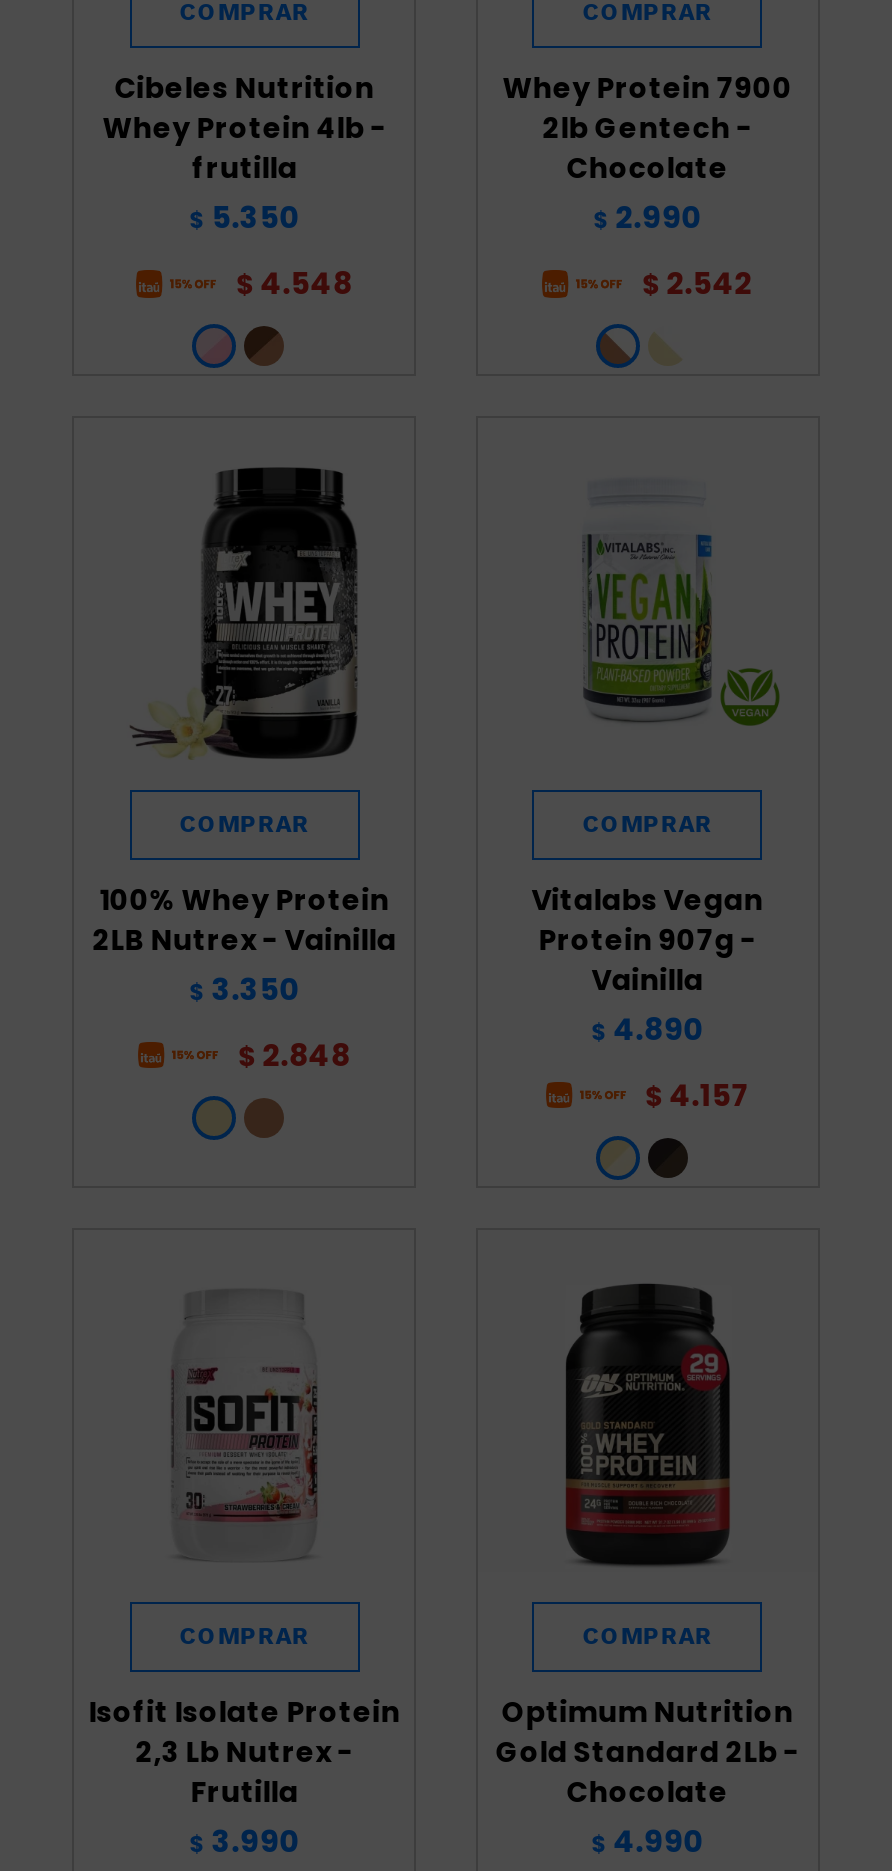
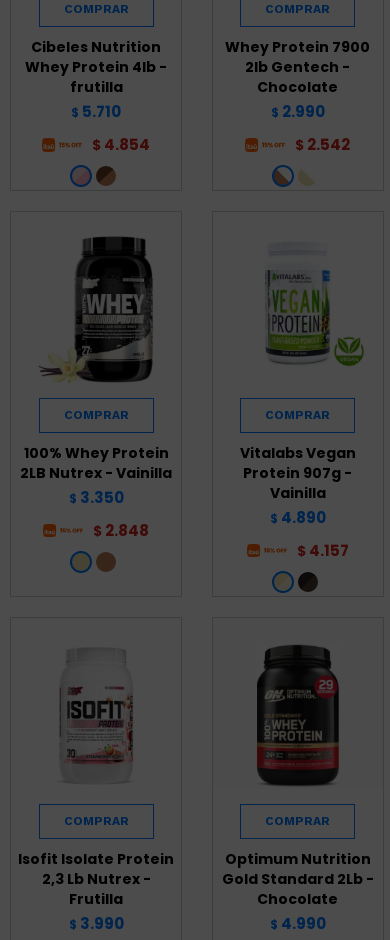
- $ 5.350
+ $ 5.710

- $ 4.548
+ $ 4.854
